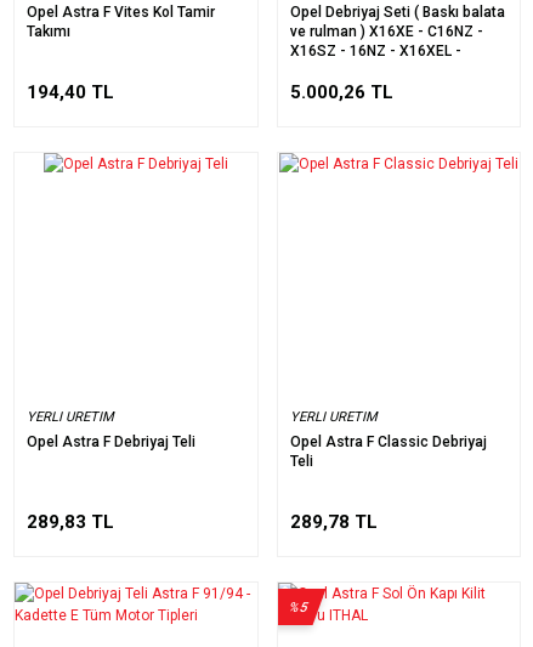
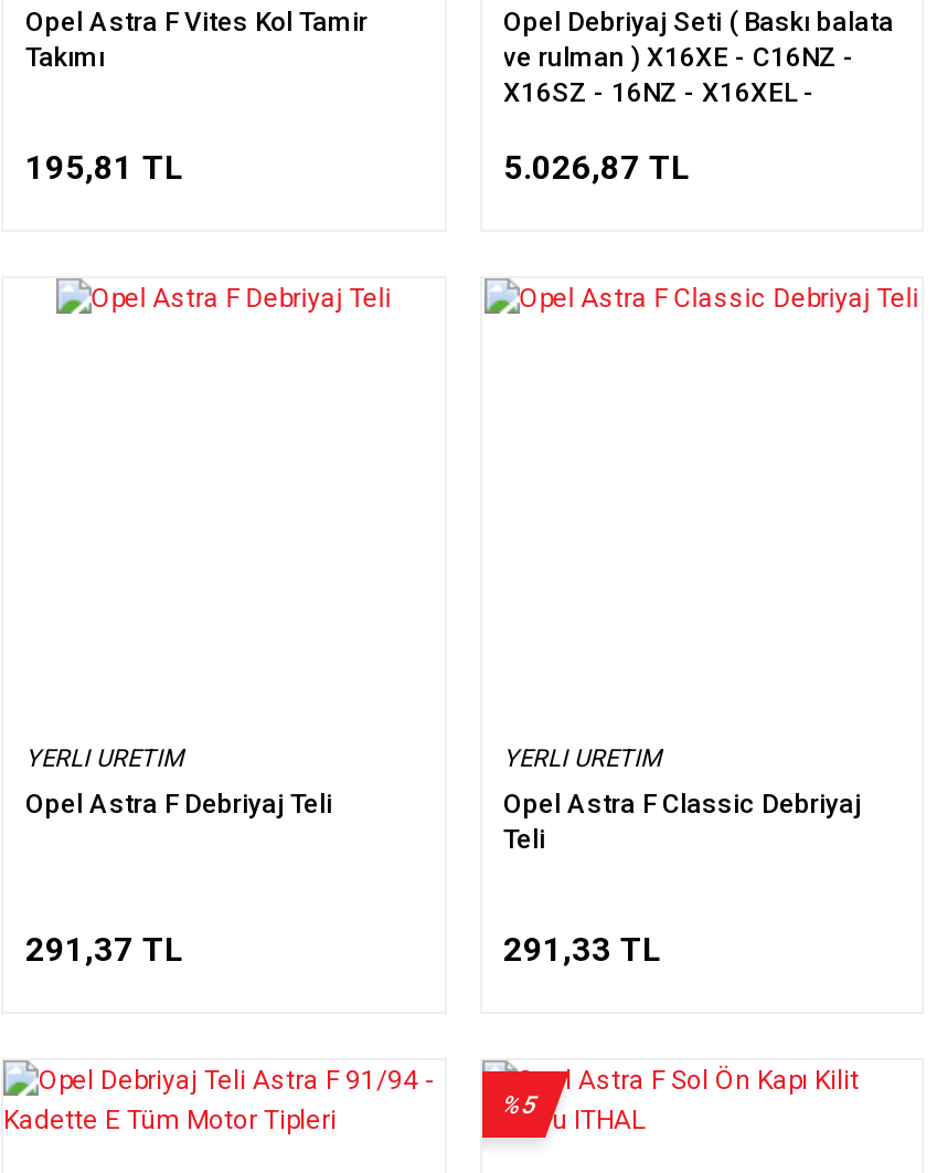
- 194,40 TL
+ 195,81 TL

- 5.000,26 TL
+ 5.026,87 TL

- 289,83 TL
+ 291,37 TL

- 289,78 TL
+ 291,33 TL
